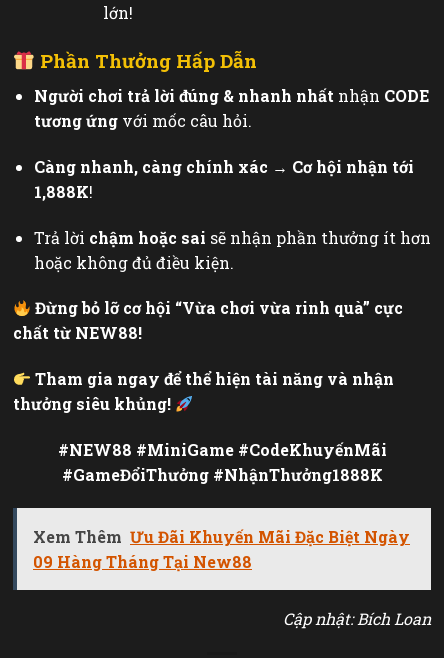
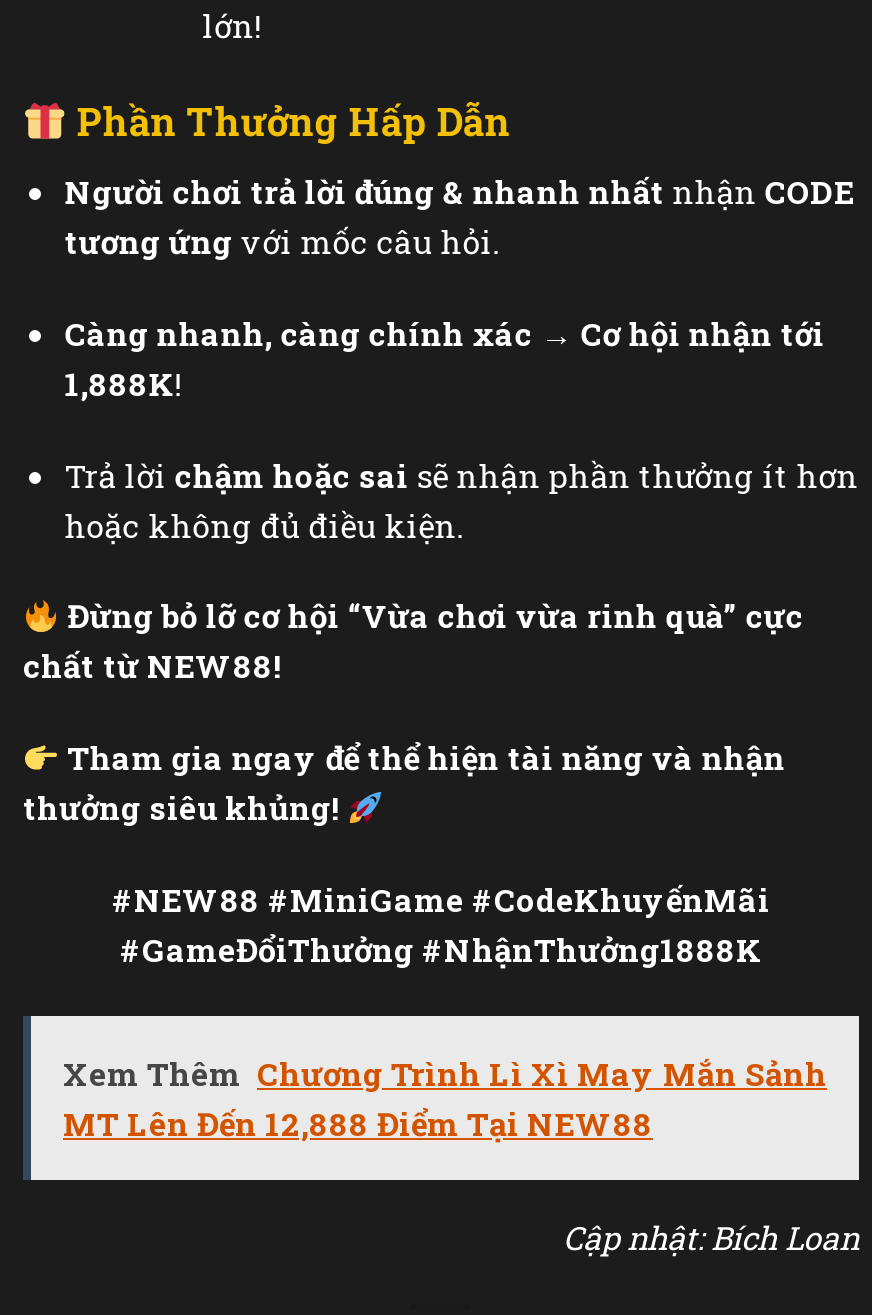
- Xem Thêm Ưu Đãi Khuyến Mãi Đặc Biệt Ngày
- 09 Hàng Tháng Tại New88
+ Xem Thêm Chương Trình Lì Xì May Mắn Sảnh
+ MT Lên Đến 12,888 Điểm Tại NEW88
